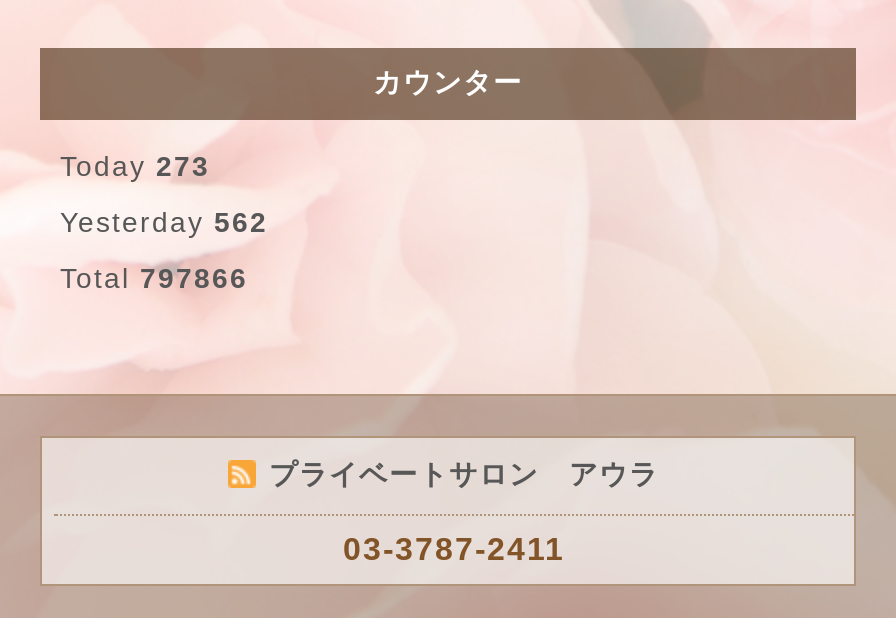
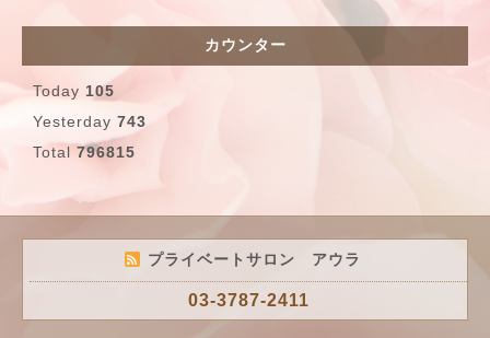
- Today 273
+ Today 105

- Yesterday 562
+ Yesterday 743

- Total 797866
+ Total 796815
